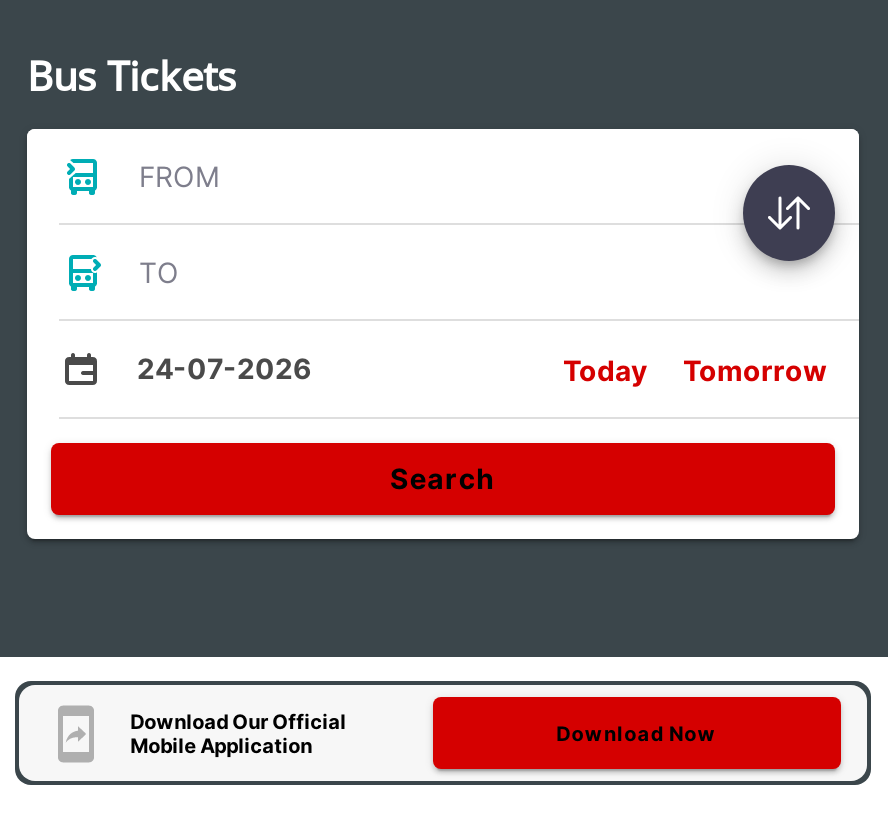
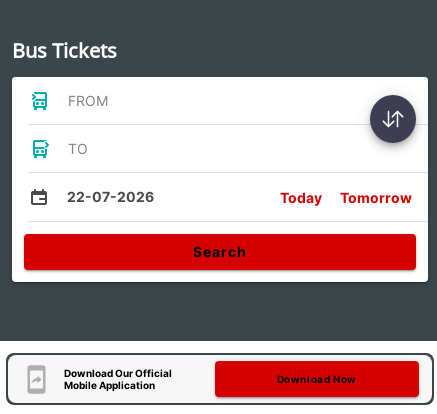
- 24-07-2026
+ 22-07-2026
